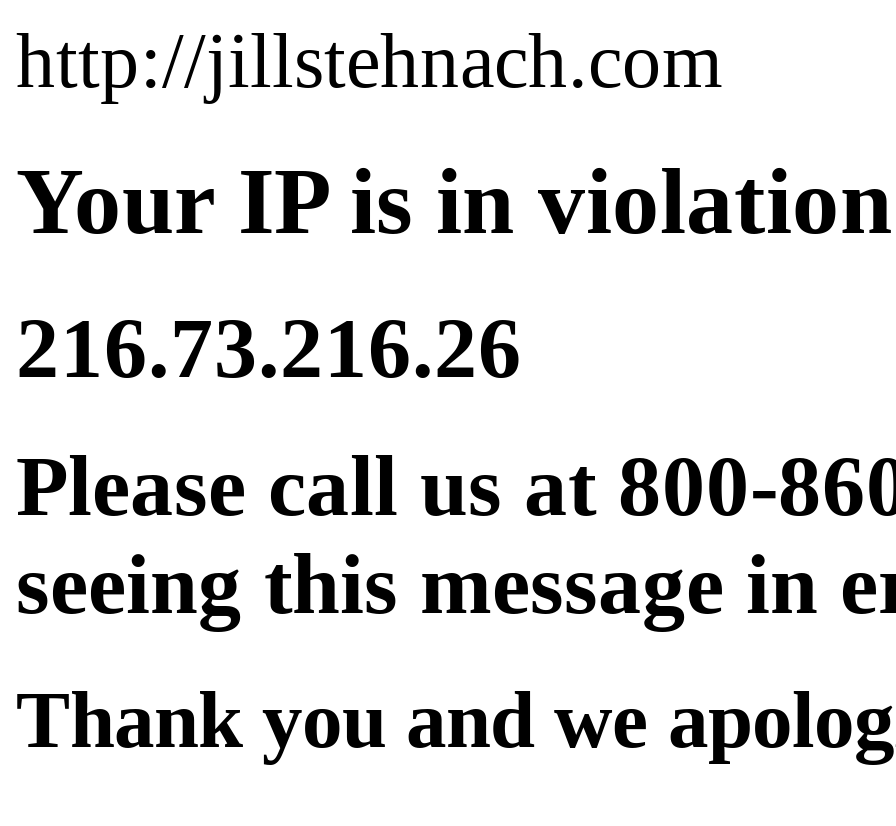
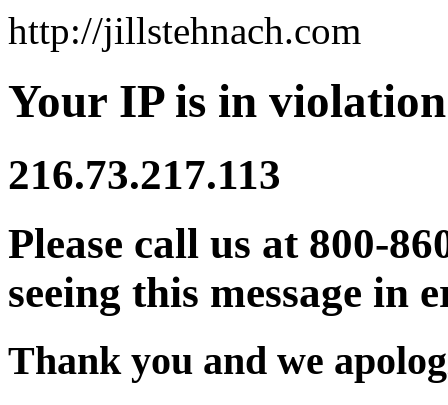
- 216.73.216.26
+ 216.73.217.113
